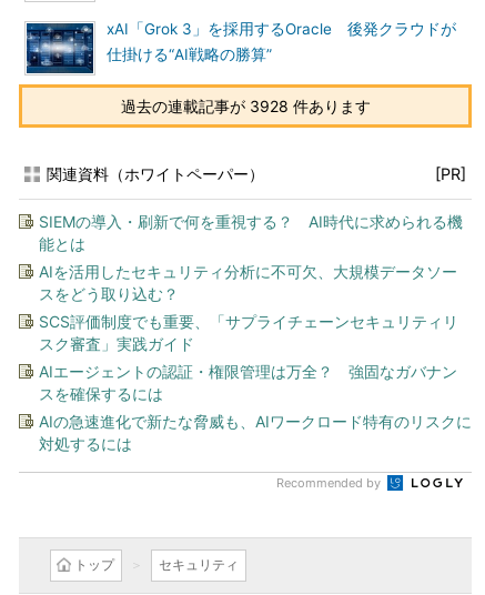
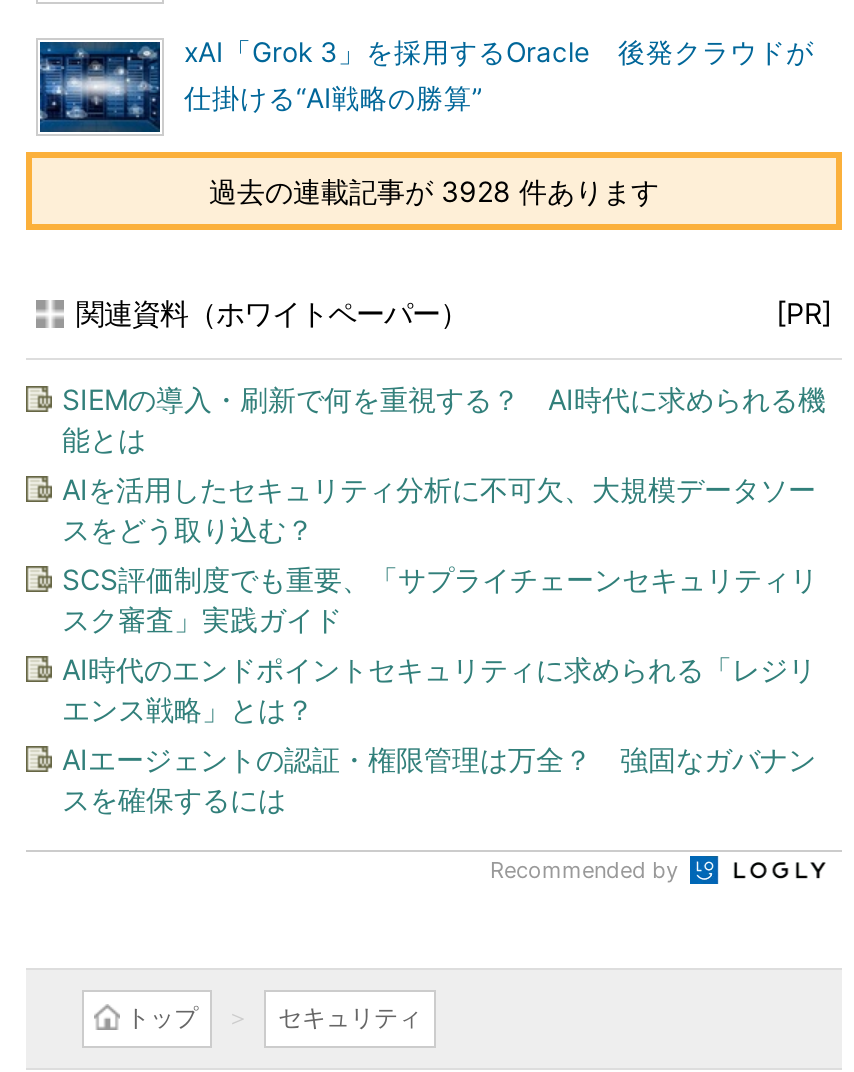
+ AI時代のエンドポイントセキュリティに求められる「レジリ
+ エンス戦略」とは？

moved down: AIエージェントの認証・権限管理は万全？ 強固なガバナン | スを確保するには

- AIの急速進化で新たな脅威も、AIワークロード特有のリスクに
- 対処するには
